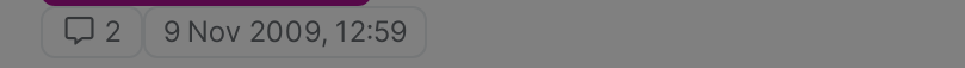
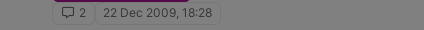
- 2 9 Nov 2009, 12:59
+ 2 22 Dec 2009, 18:28
